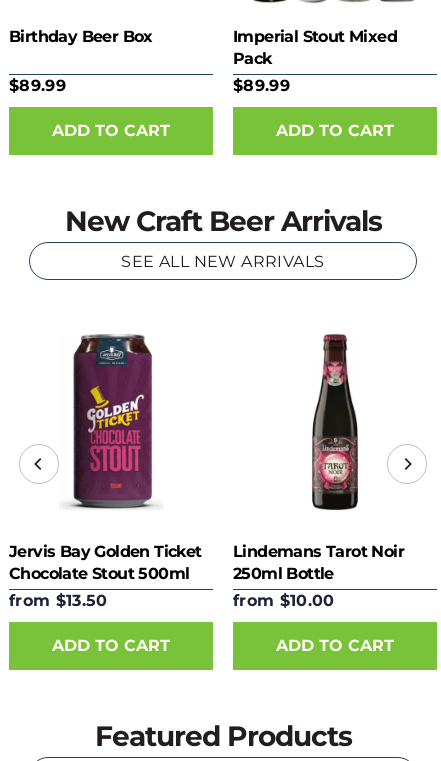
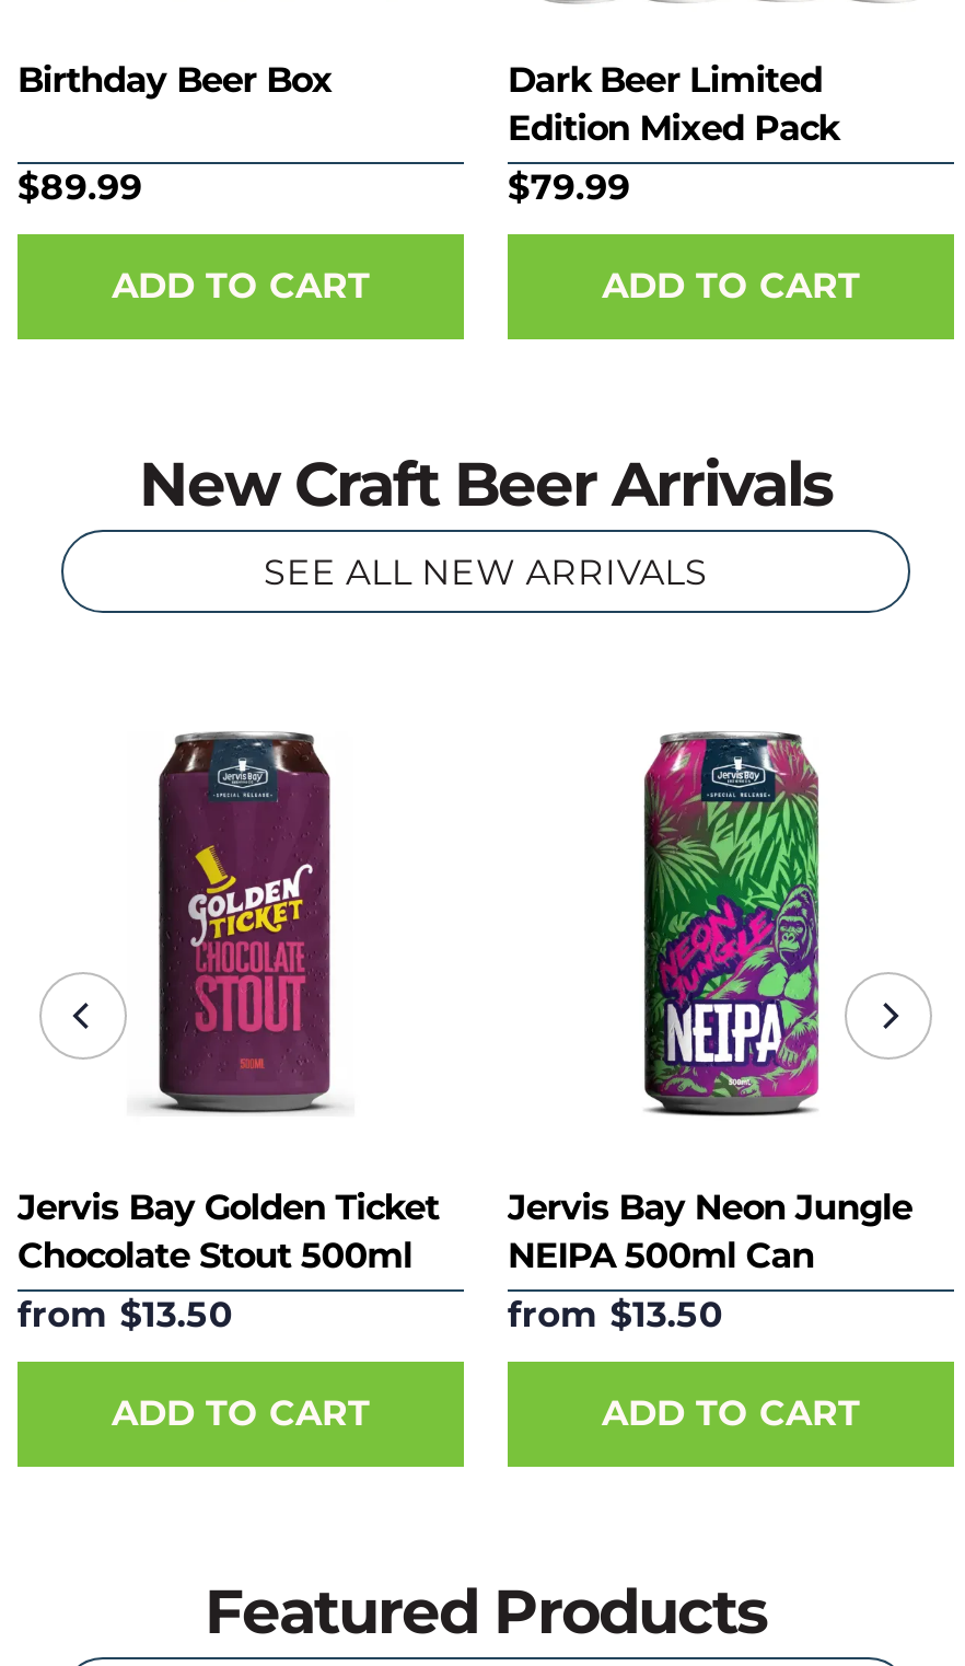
- Imperial Stout Mixed
- Pack
- $89.99
+ Dark Beer Limited
+ Edition Mixed Pack
+ $79.99

- [image]
- Lindemans Tarot Noir
- 250ml Bottle
- from $10.00
+ [image]
+ Jervis Bay Neon Jungle
+ NEIPA 500ml Can
+ from $13.50
